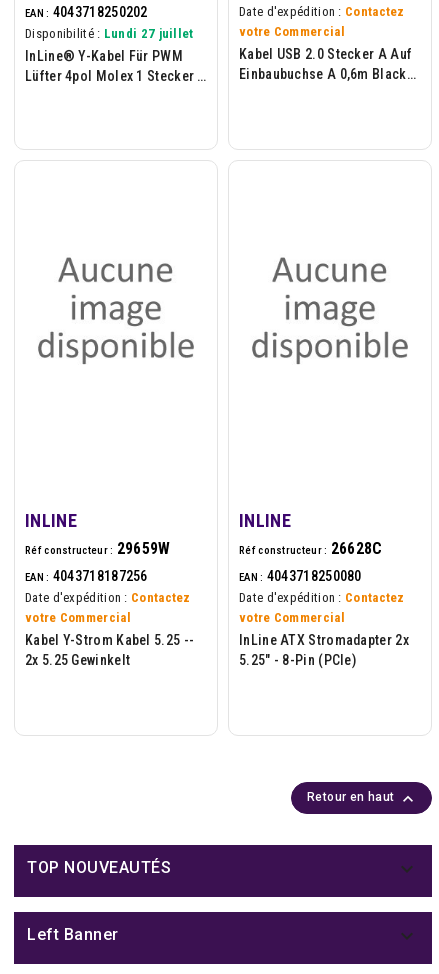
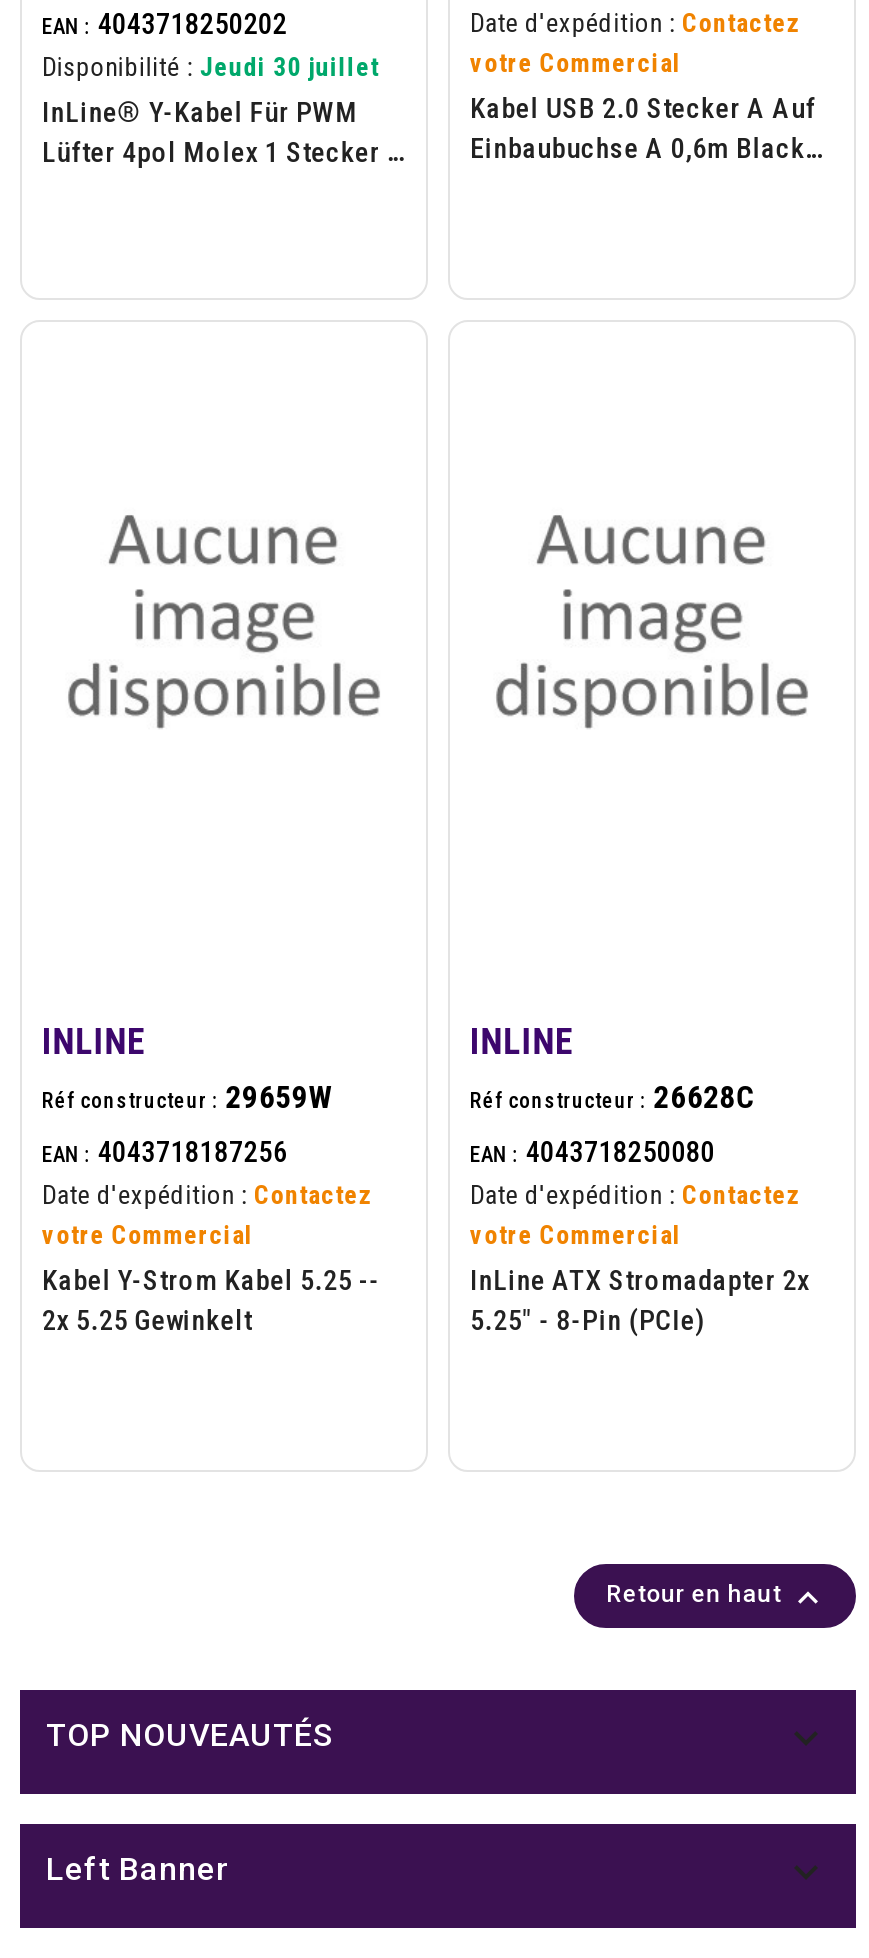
- Disponibilité : Lundi 27 juillet
+ Disponibilité : Jeudi 30 juillet
